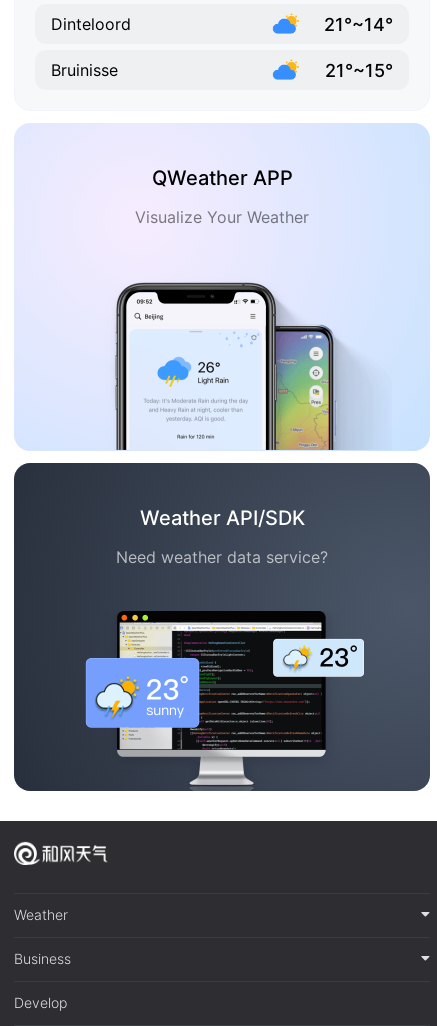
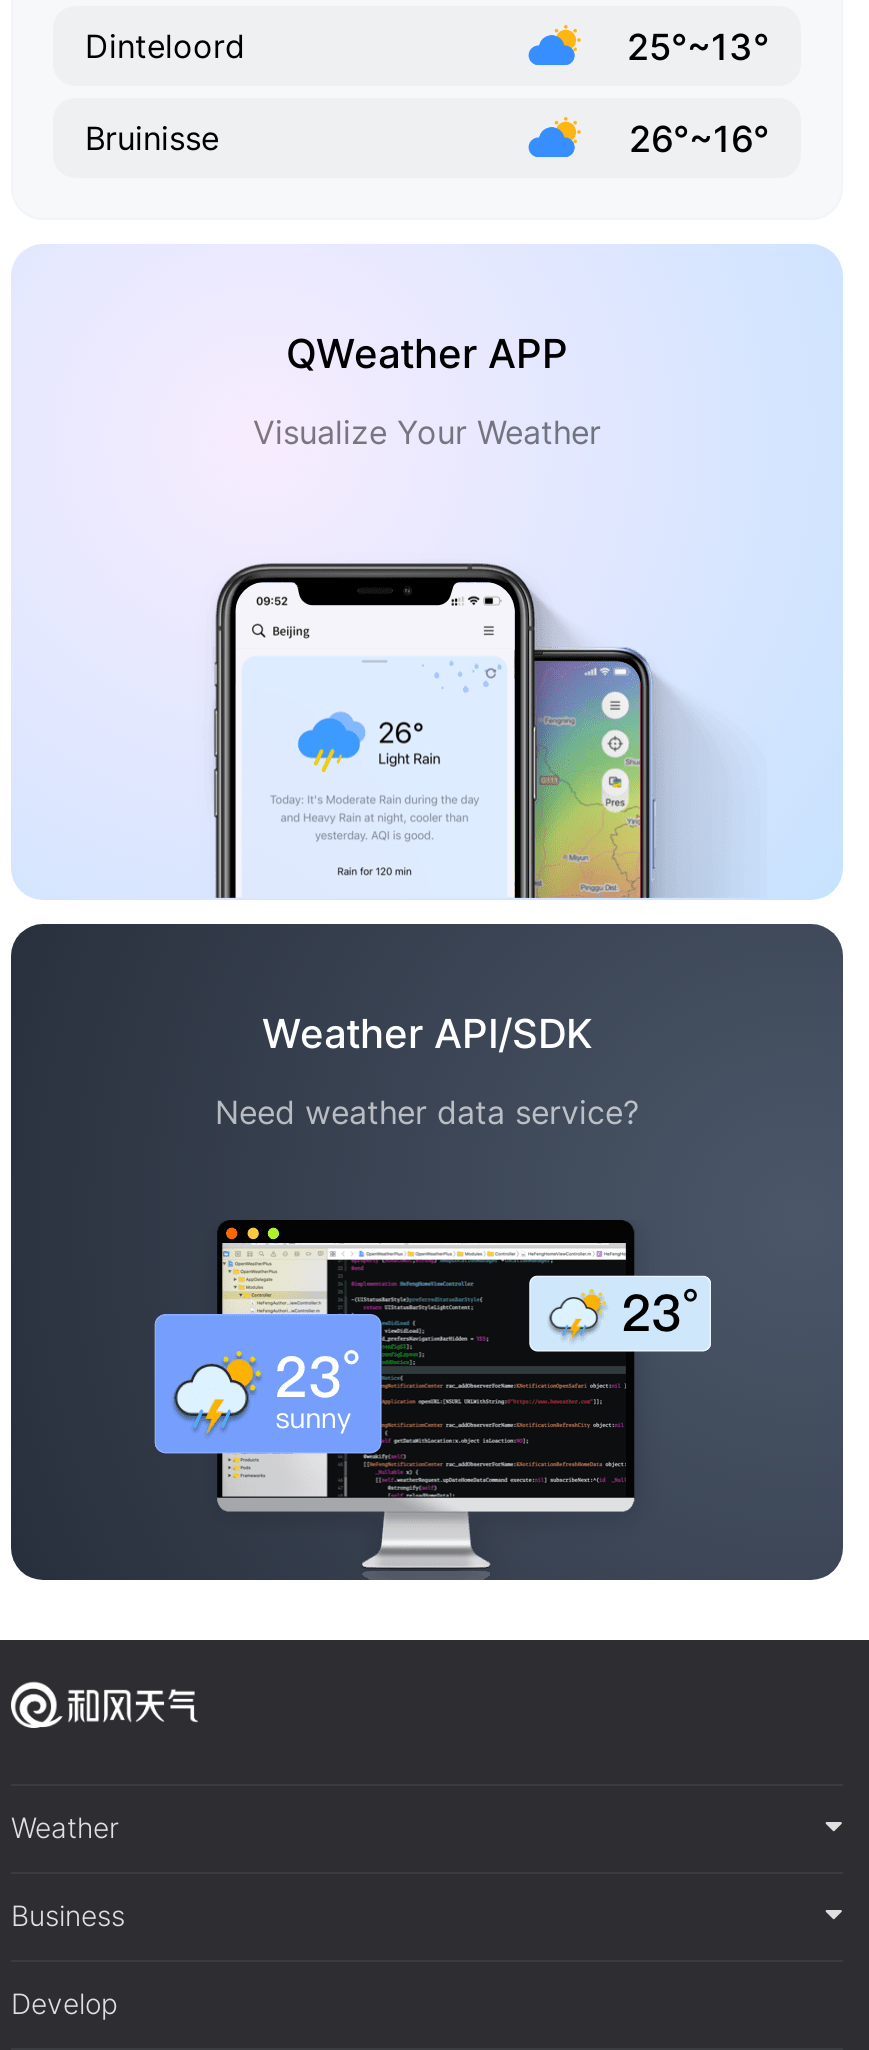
- 21°~14°
+ 25°~13°

- 21°~15°
+ 26°~16°
